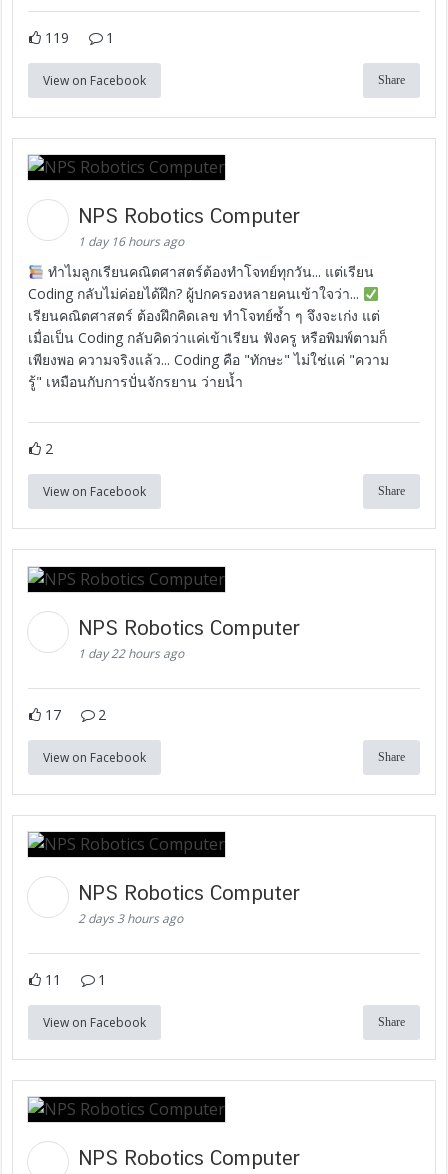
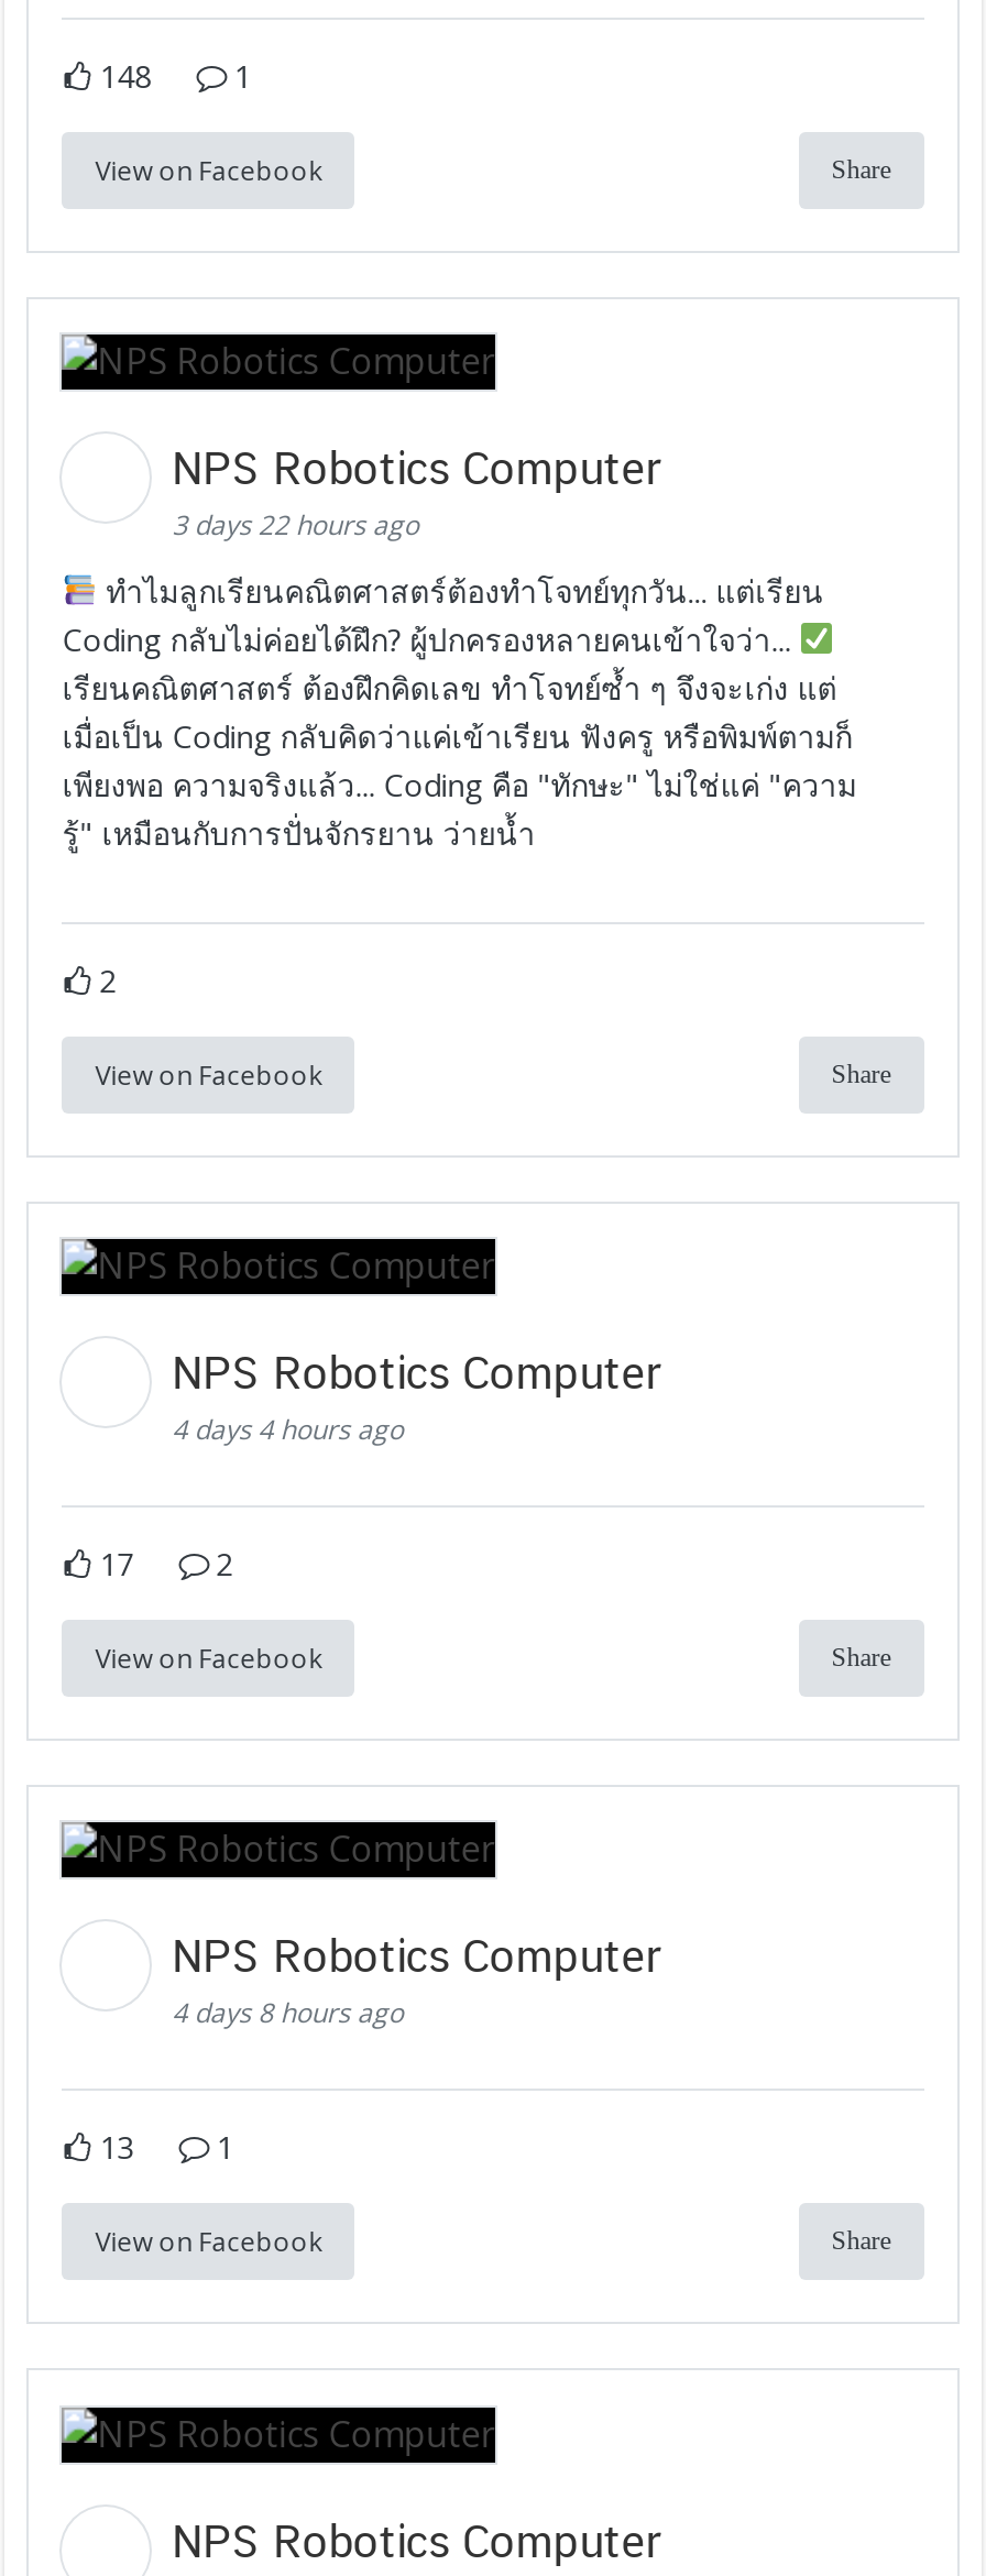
- 119 1
+ 148 1

- 1 day 16 hours ago
+ 3 days 22 hours ago

- 1 day 22 hours ago
+ 4 days 4 hours ago

- 2 days 3 hours ago
+ 4 days 8 hours ago

- 11 1
+ 13 1
